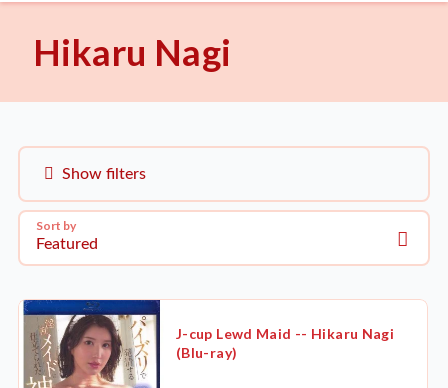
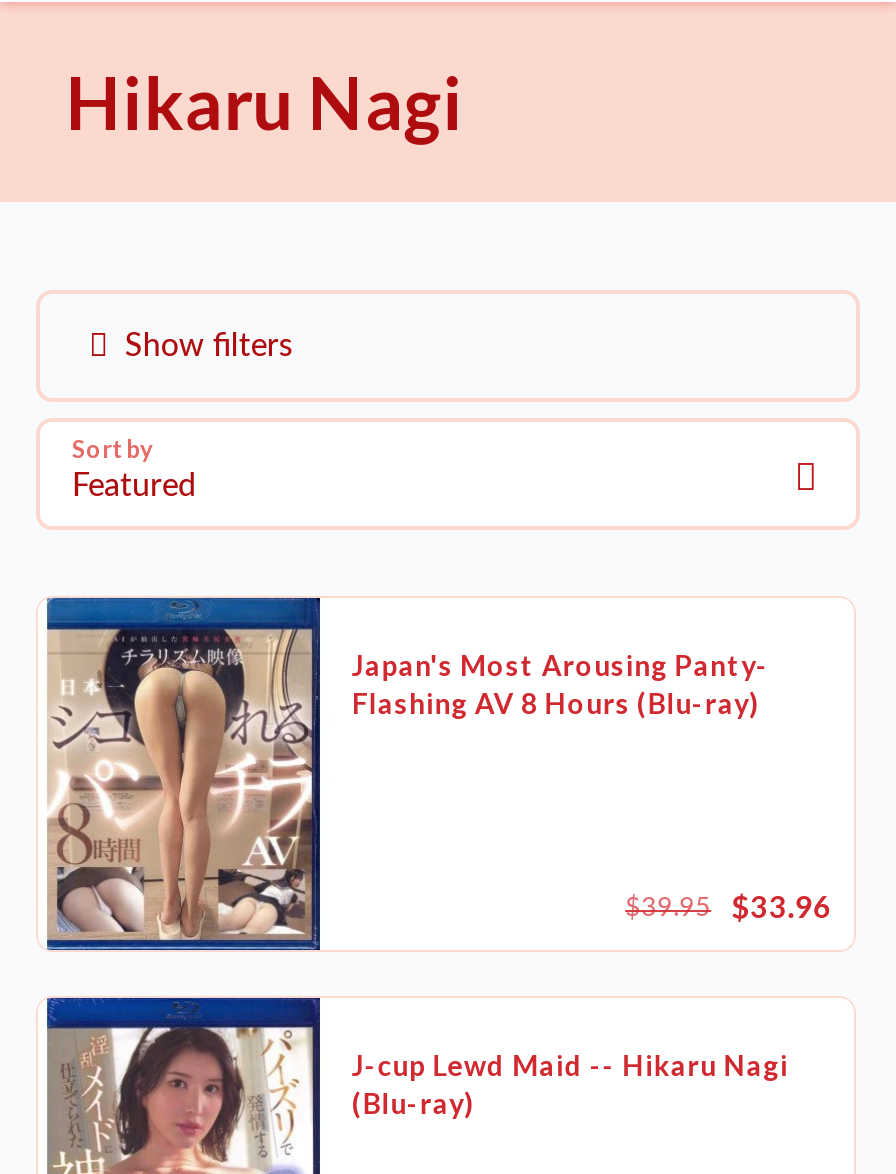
+ [image]
+ Japan's Most Arousing Panty-
+ Flashing AV 8 Hours (Blu-ray)

+ $39.95
+ $33.96
